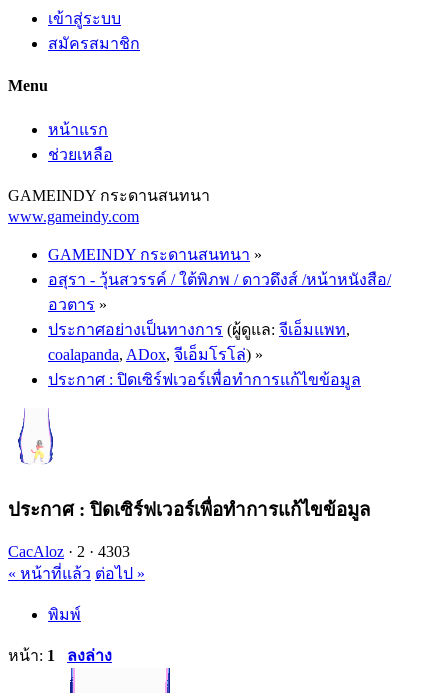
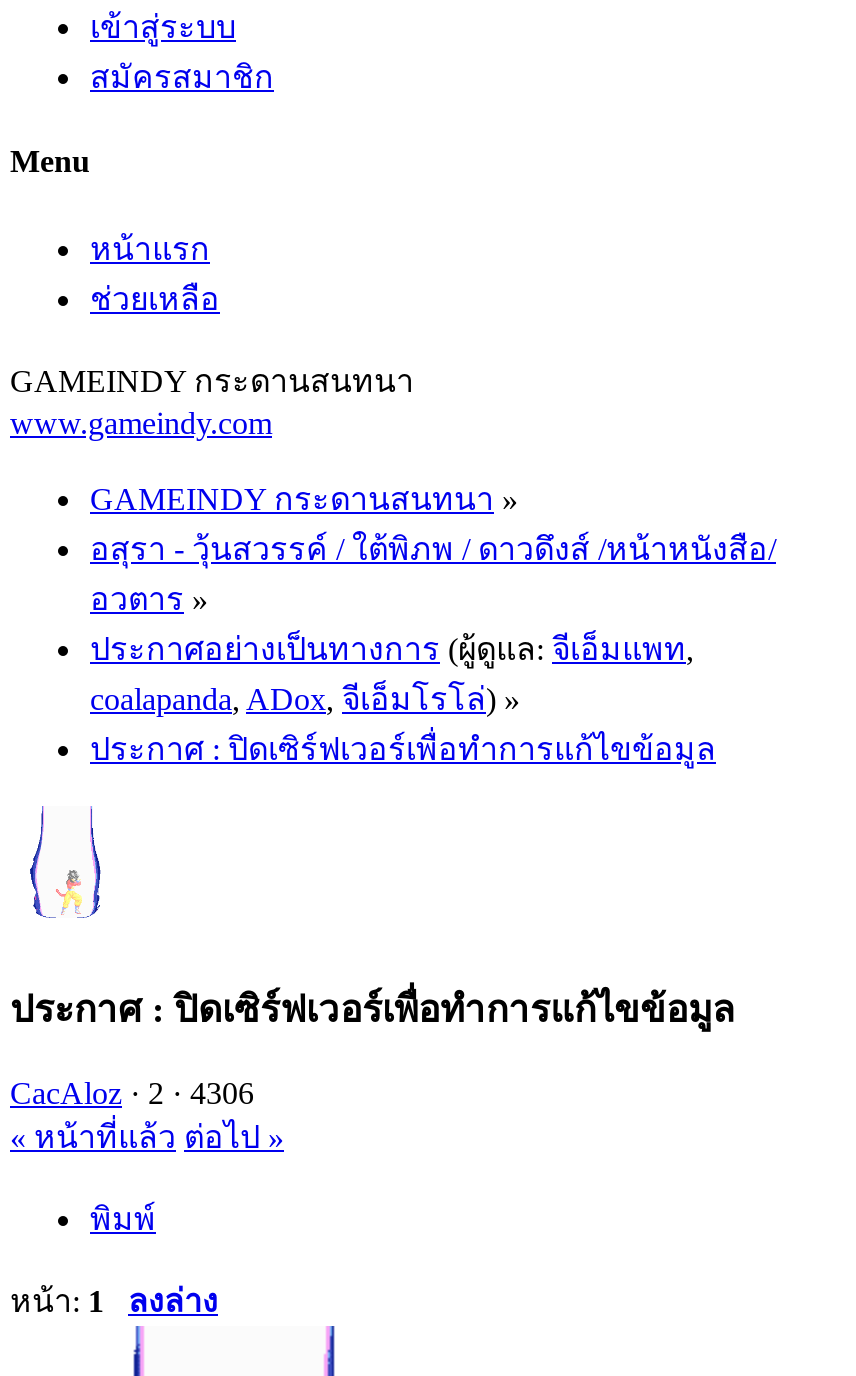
- CacAloz · 2 · 4303
+ CacAloz · 2 · 4306
